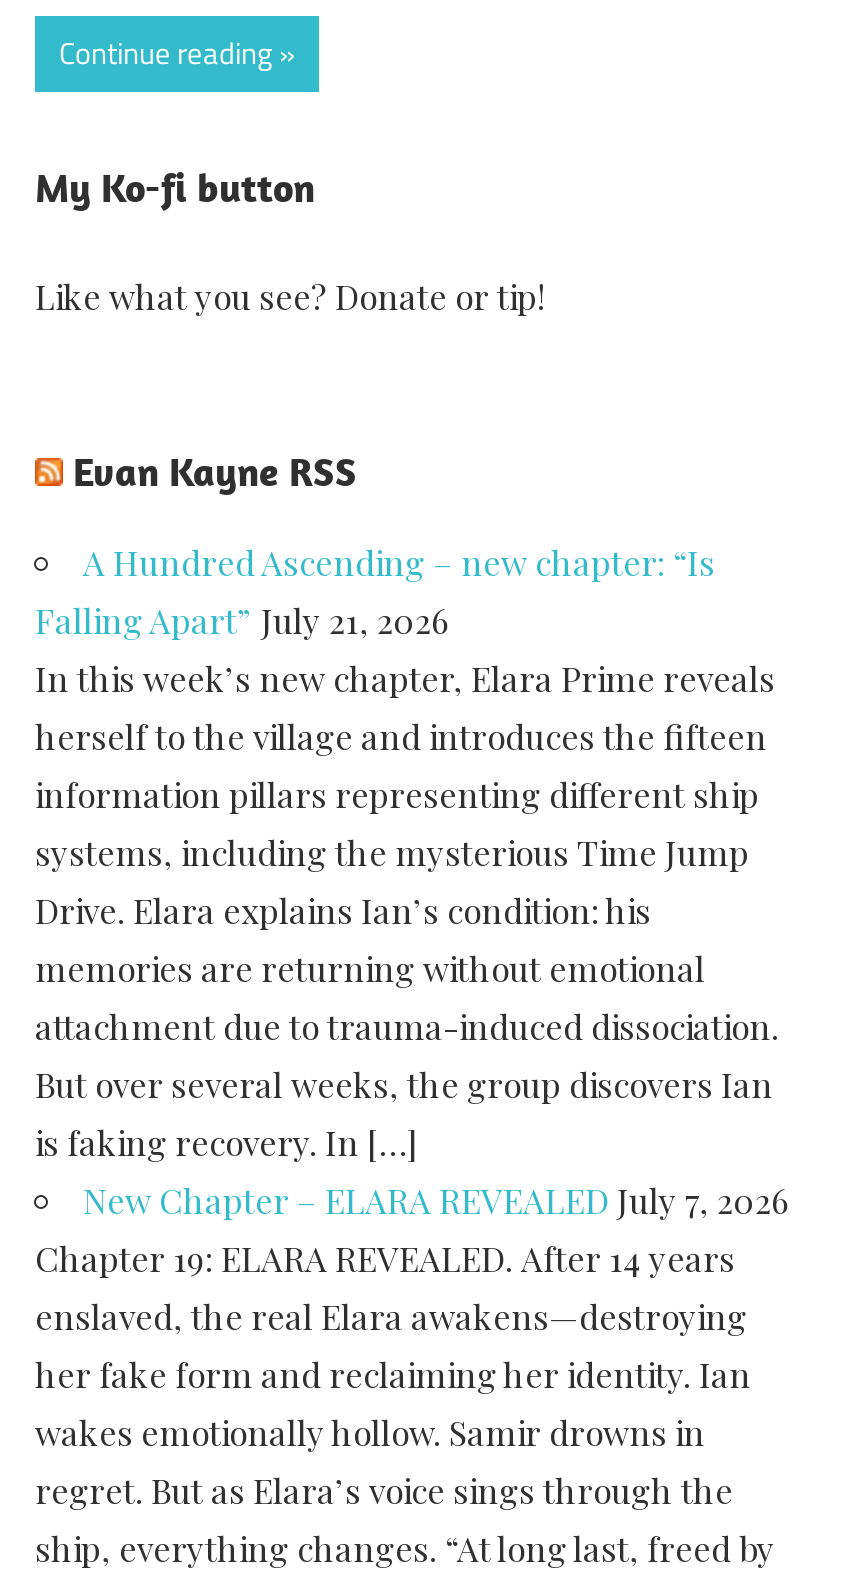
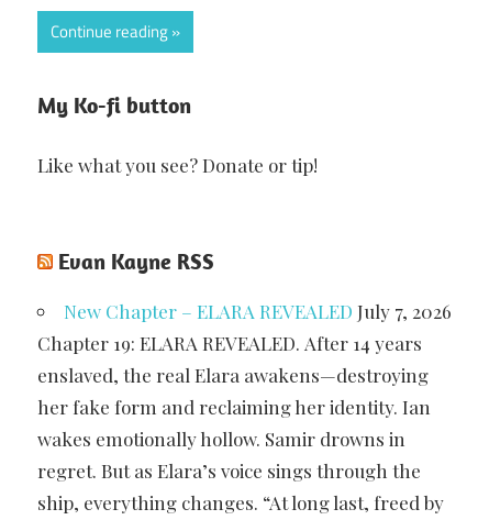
- A Hundred Ascending – new chapter: “Is
- Falling Apart” July 21, 2026
- In this week’s new chapter, Elara Prime reveals
- herself to the village and introduces the fifteen
- information pillars representing different ship
- systems, including the mysterious Time Jump
- Drive. Elara explains Ian’s condition: his
- memories are returning without emotional
- attachment due to trauma-induced dissociation.
- But over several weeks, the group discovers Ian
- is faking recovery. In […]
